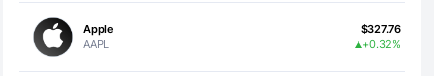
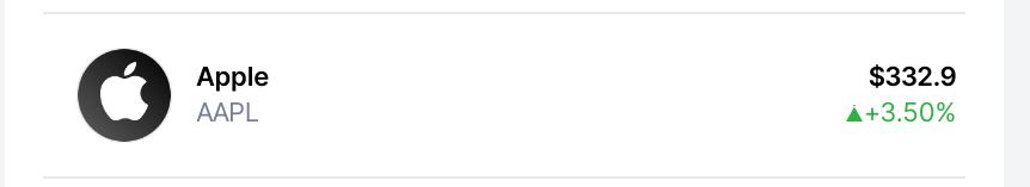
- $327.76
+ $332.9

- +0.32%
+ +3.50%
